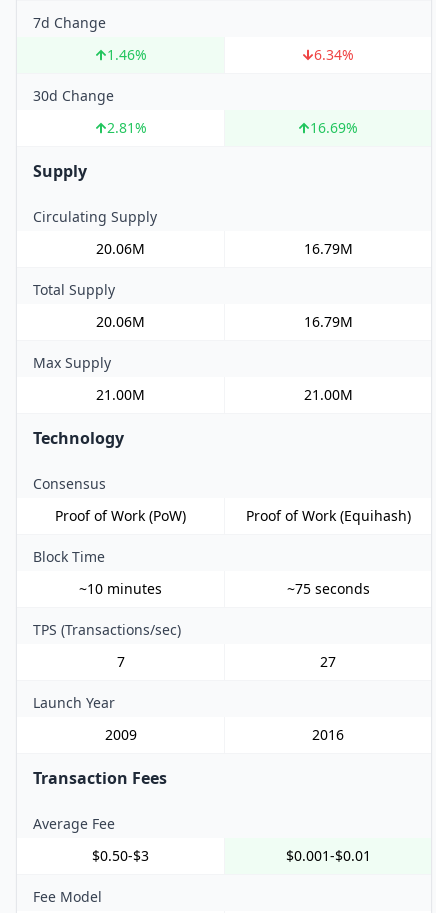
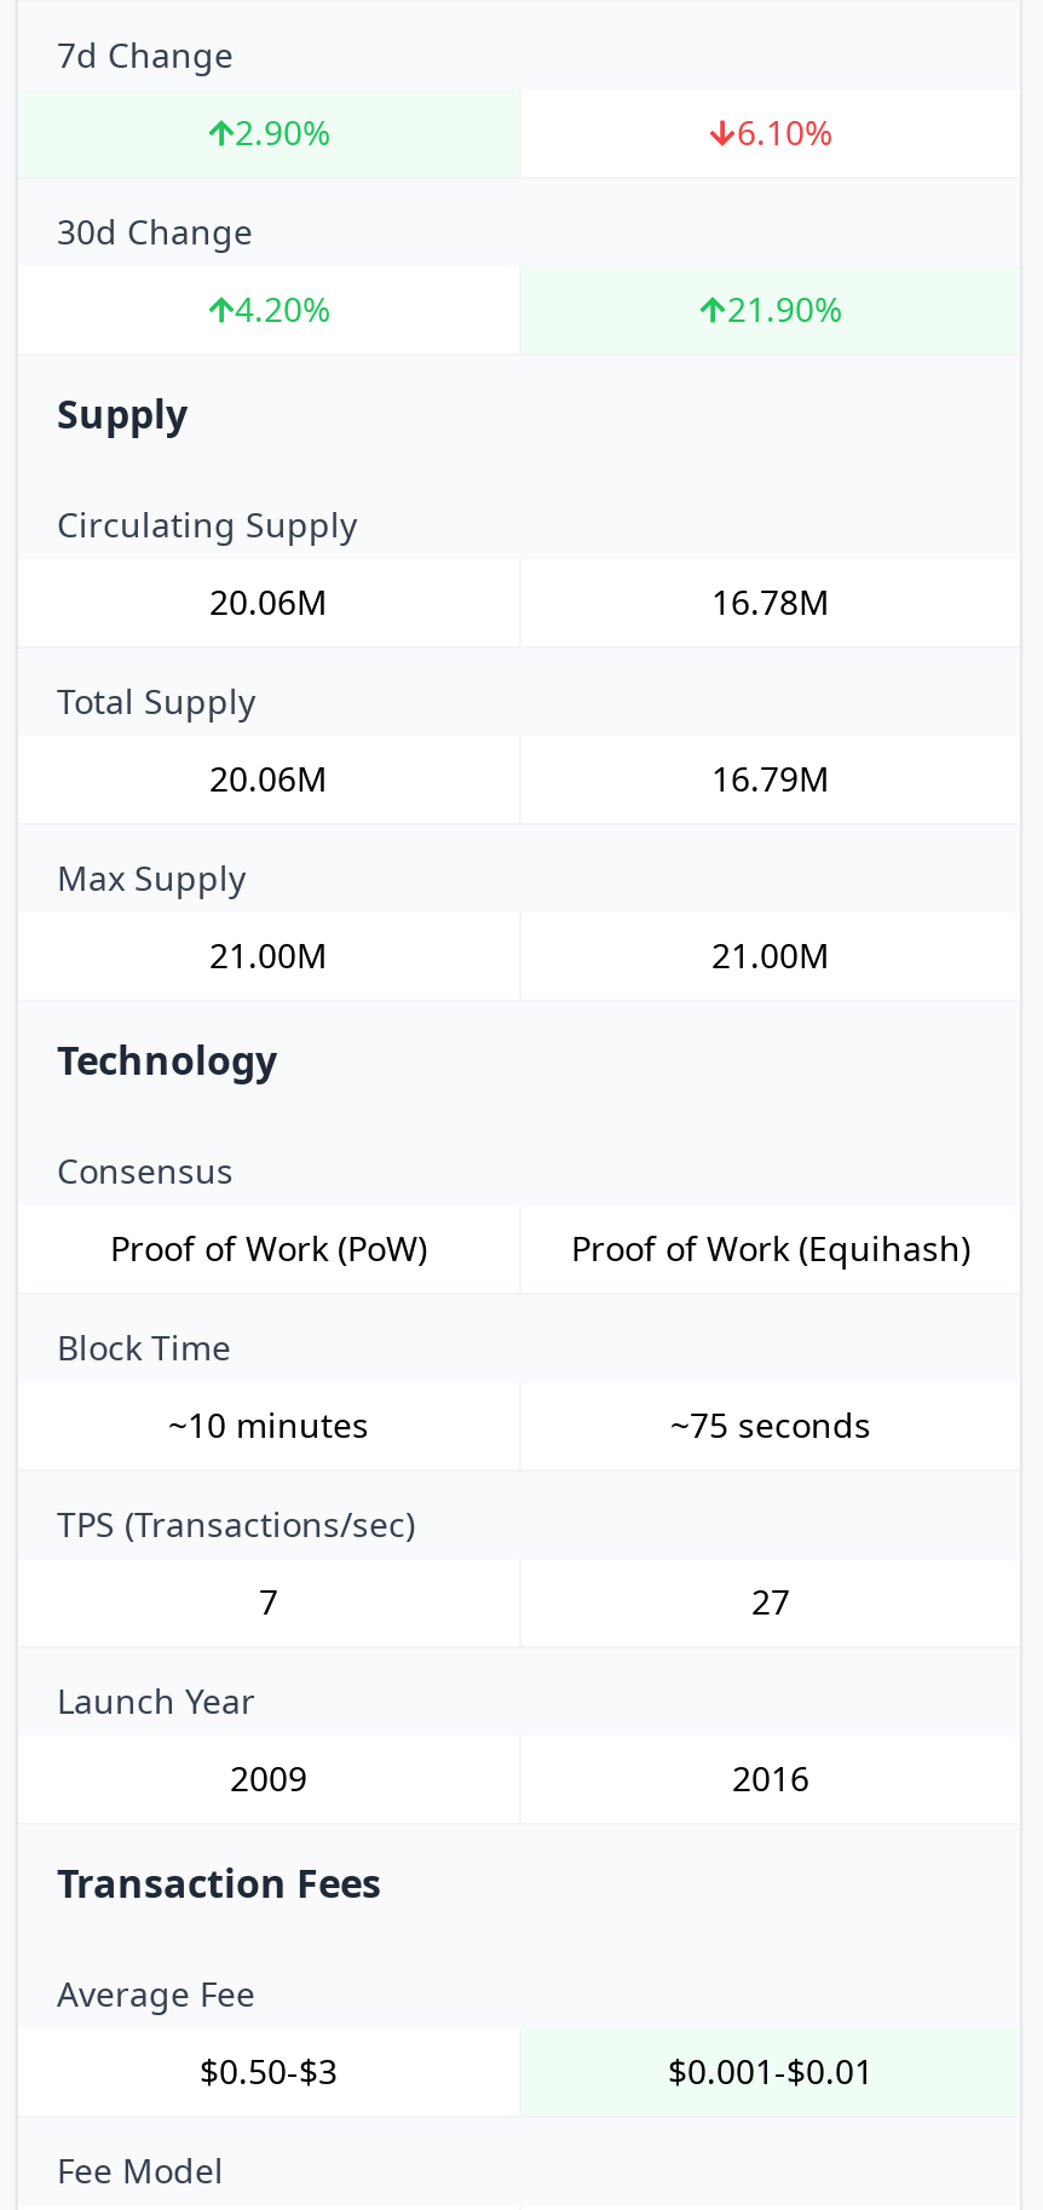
- 1.46%
+ 2.90%

- 6.34%
+ 6.10%

- 2.81%
+ 4.20%

- 16.69%
+ 21.90%

- 16.79M
+ 16.78M
